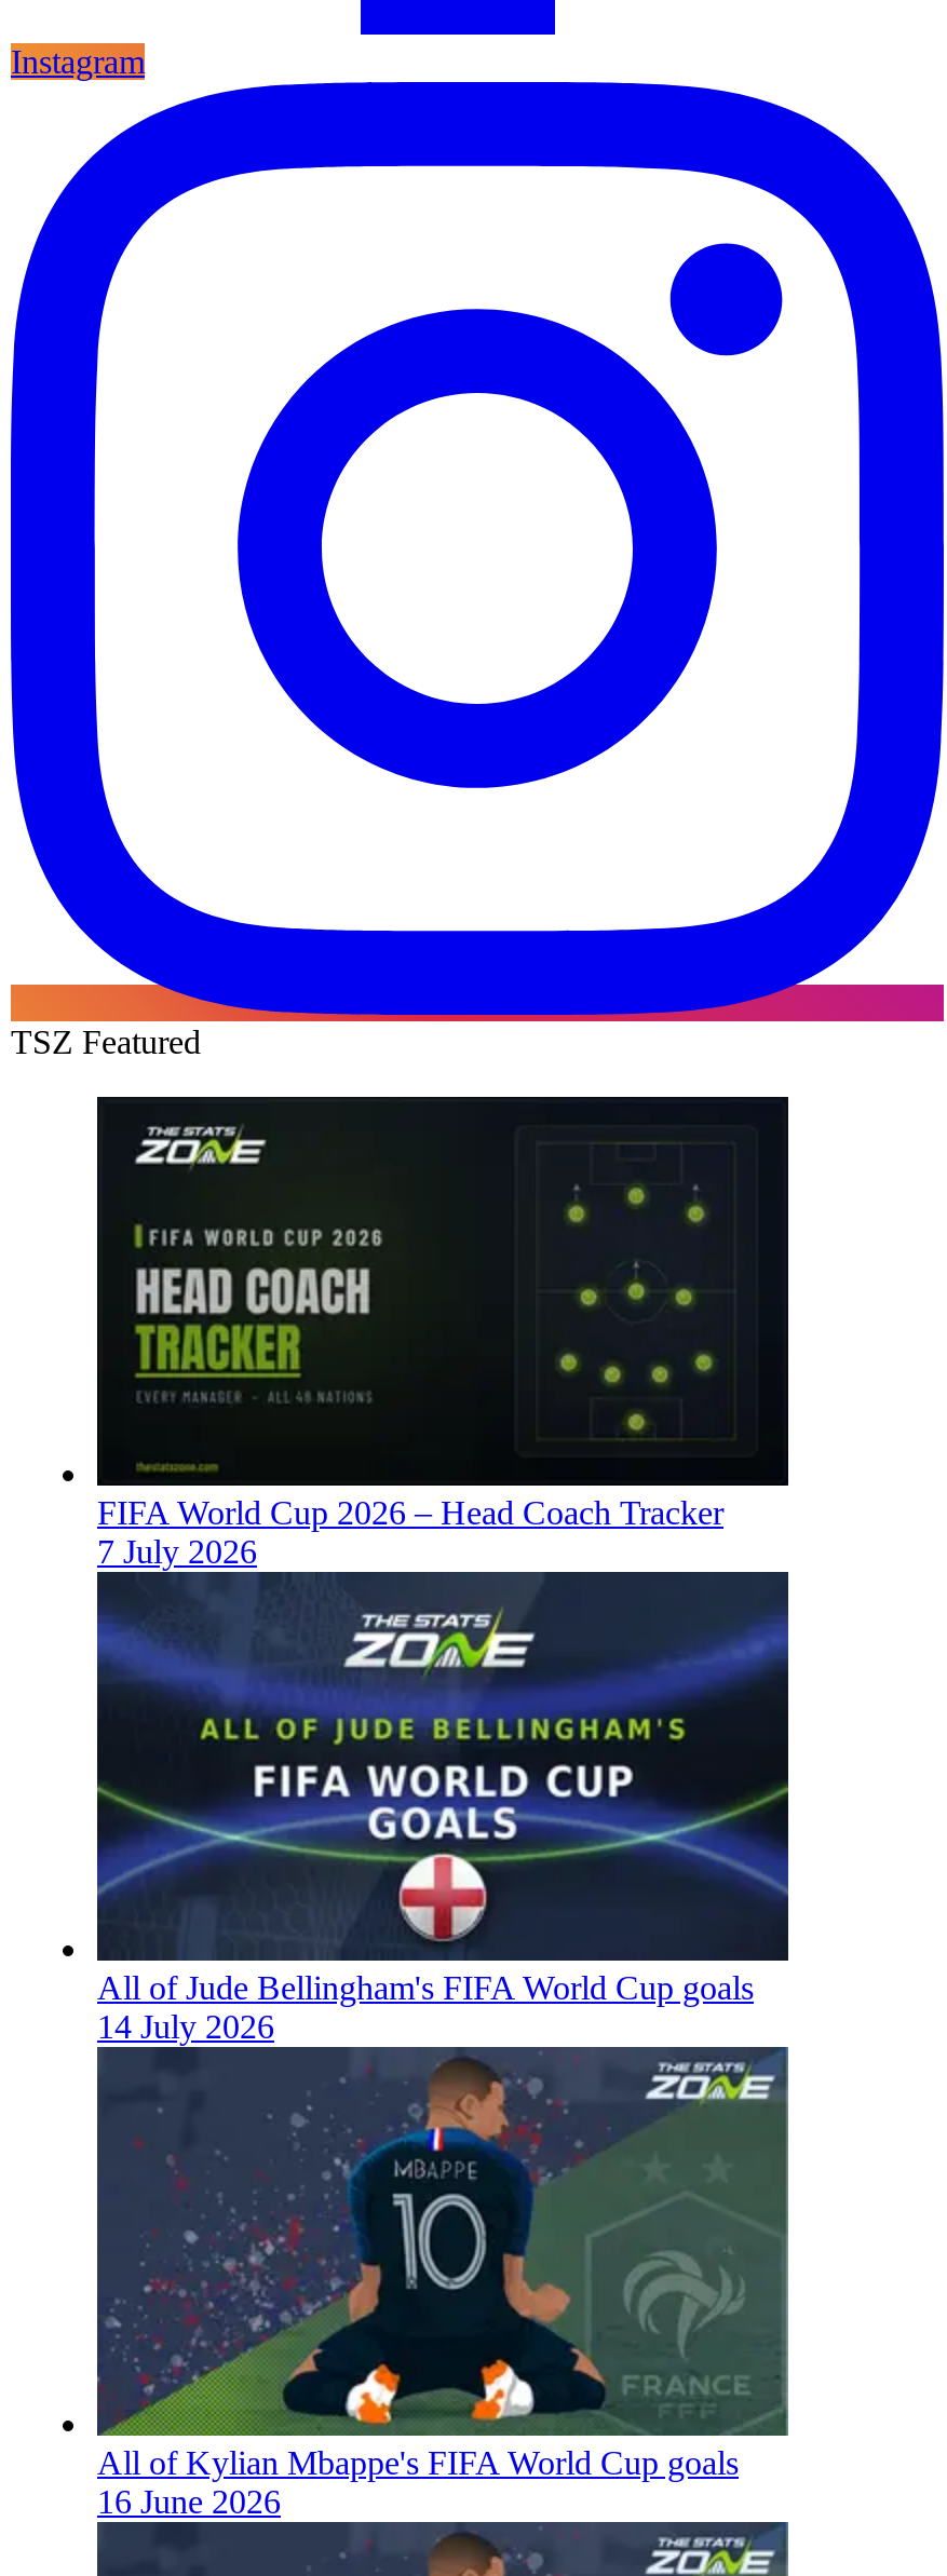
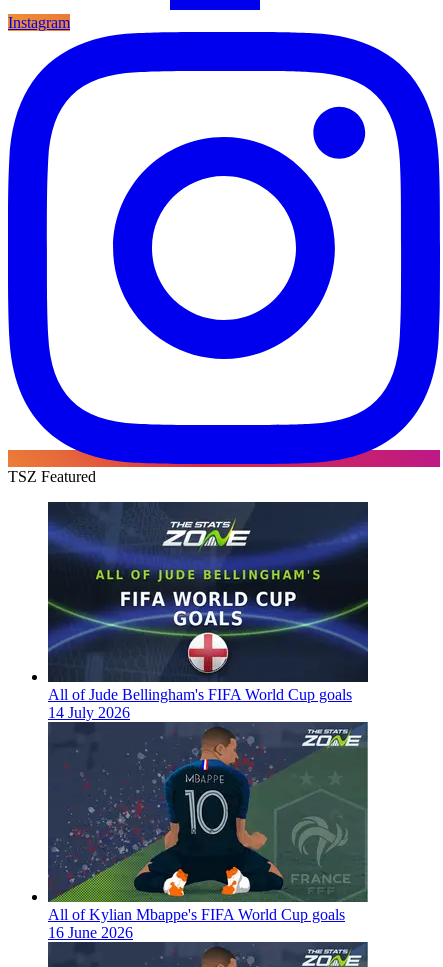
- [image]
- FIFA World Cup 2026 – Head Coach Tracker
- 7 July 2026
